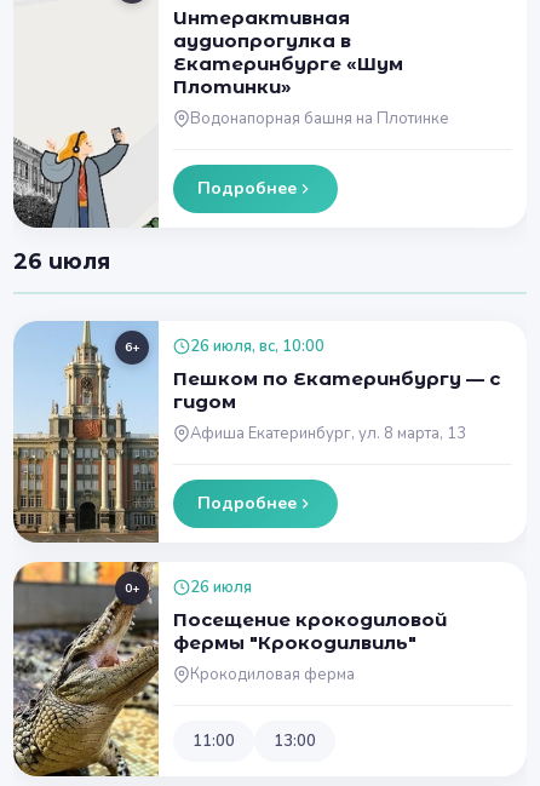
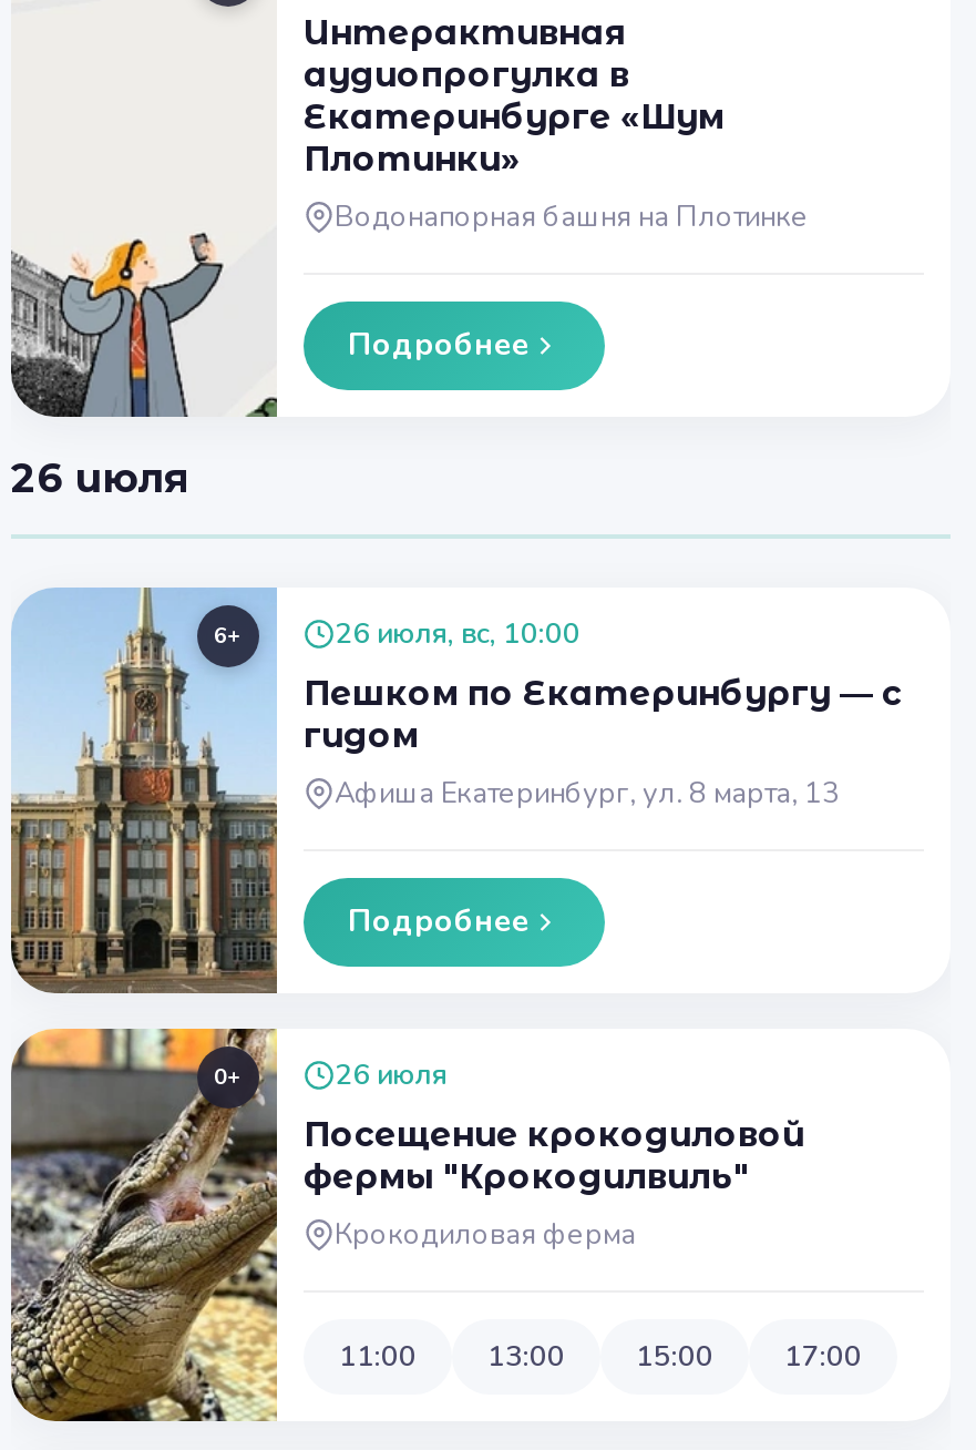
+ 15:00
+ 17:00
